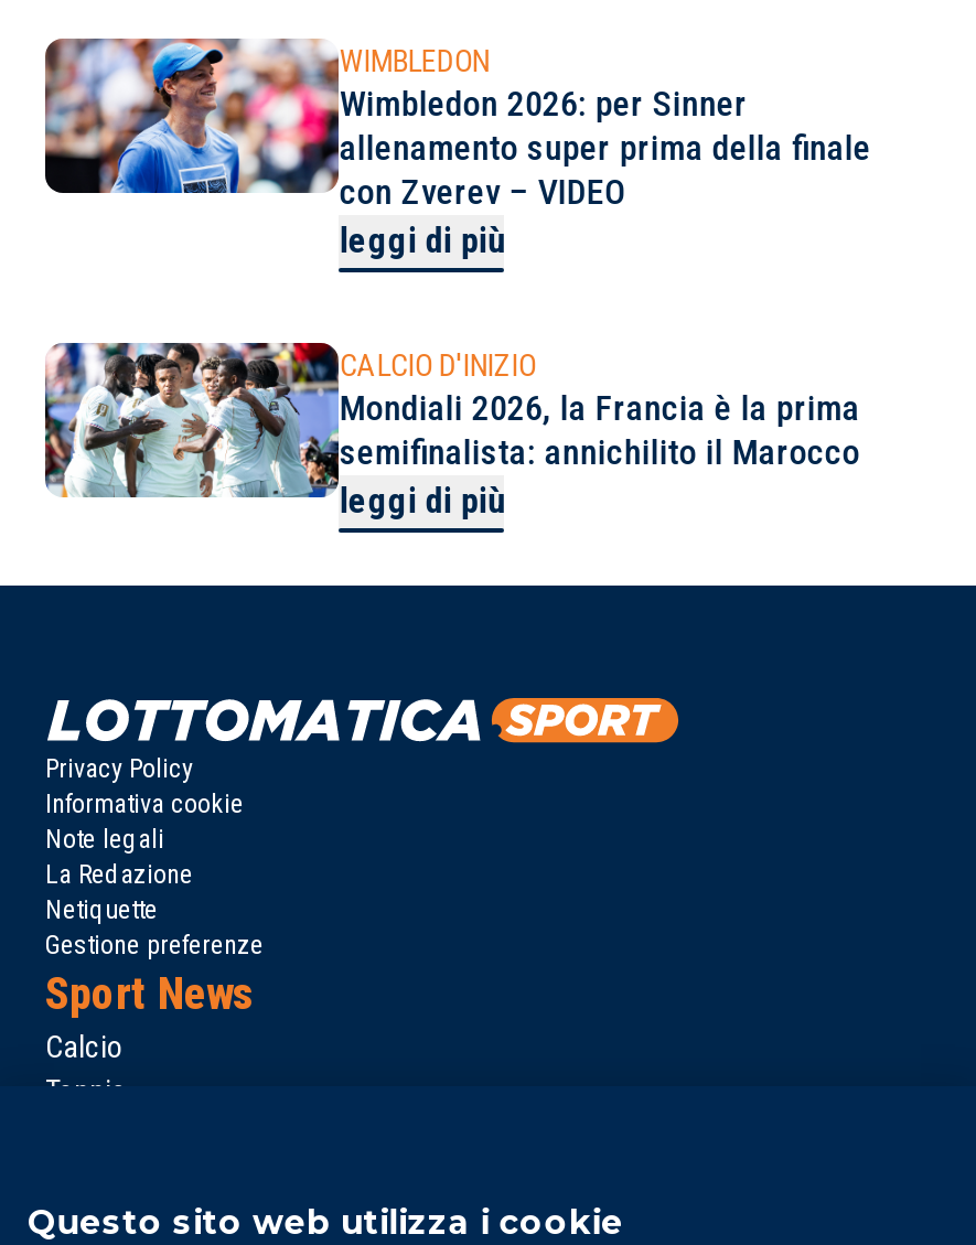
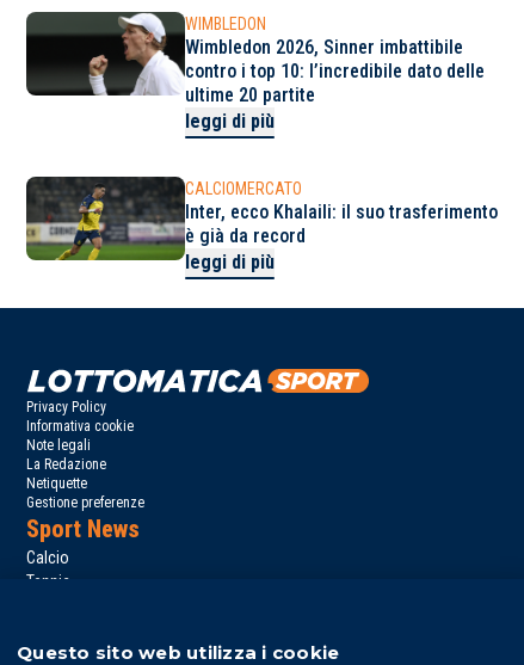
- [image]
- Wimbledon 2026: per Sinner
- allenamento super prima della finale
- con Zverev – VIDEO
+ [image]
+ Wimbledon 2026, Sinner imbattibile
+ contro i top 10: l’incredibile dato delle
+ ultime 20 partite

- [image]
- CALCIO D'INIZIO
- Mondiali 2026, la Francia è la prima
- semifinalista: annichilito il Marocco
+ [image]
+ CALCIOMERCATO
+ Inter, ecco Khalaili: il suo trasferimento
+ è già da record
